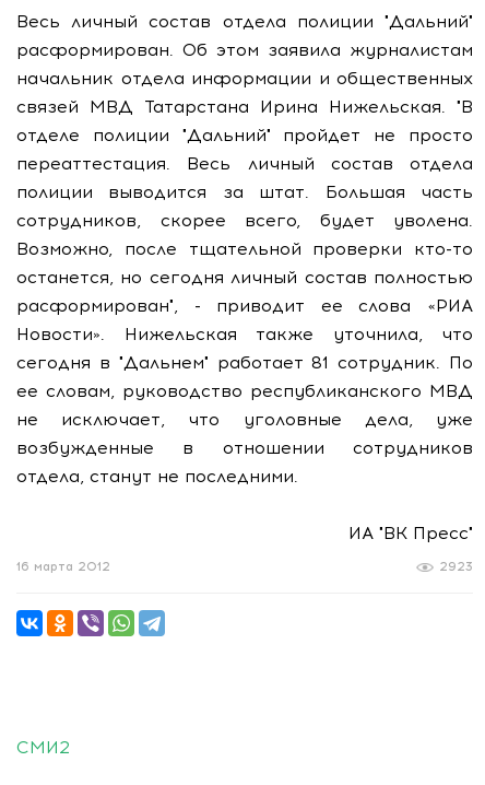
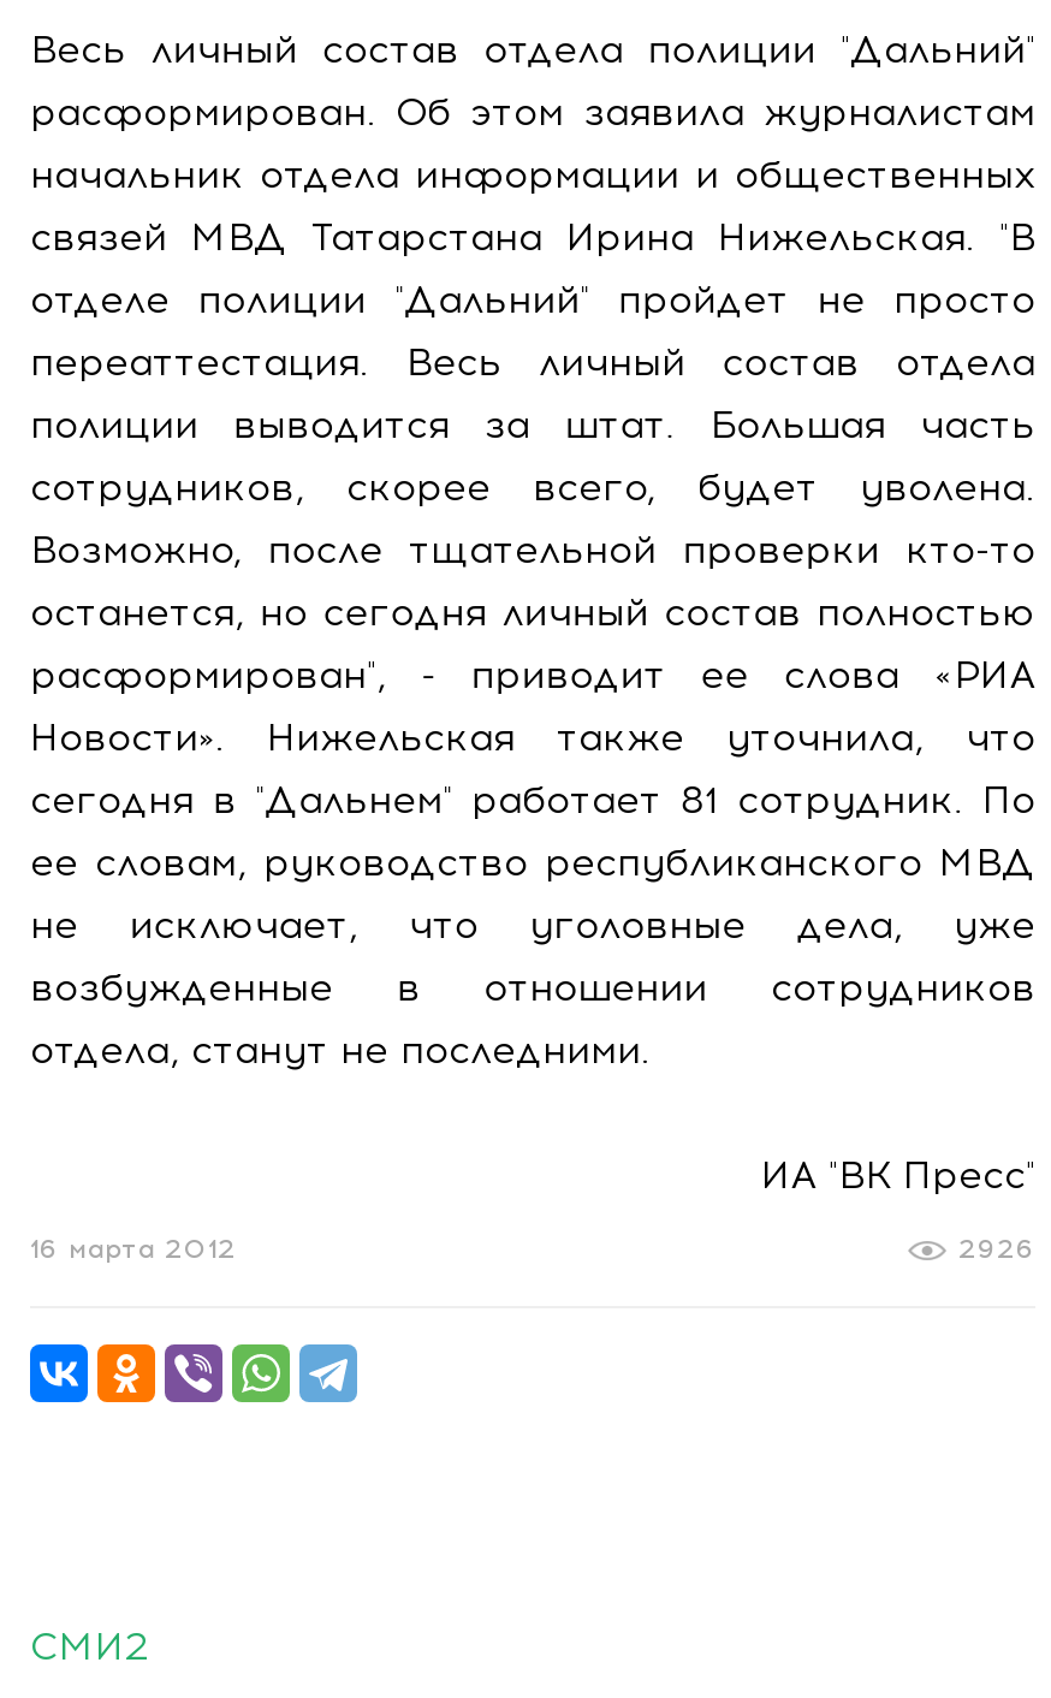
- 2923
+ 2926
